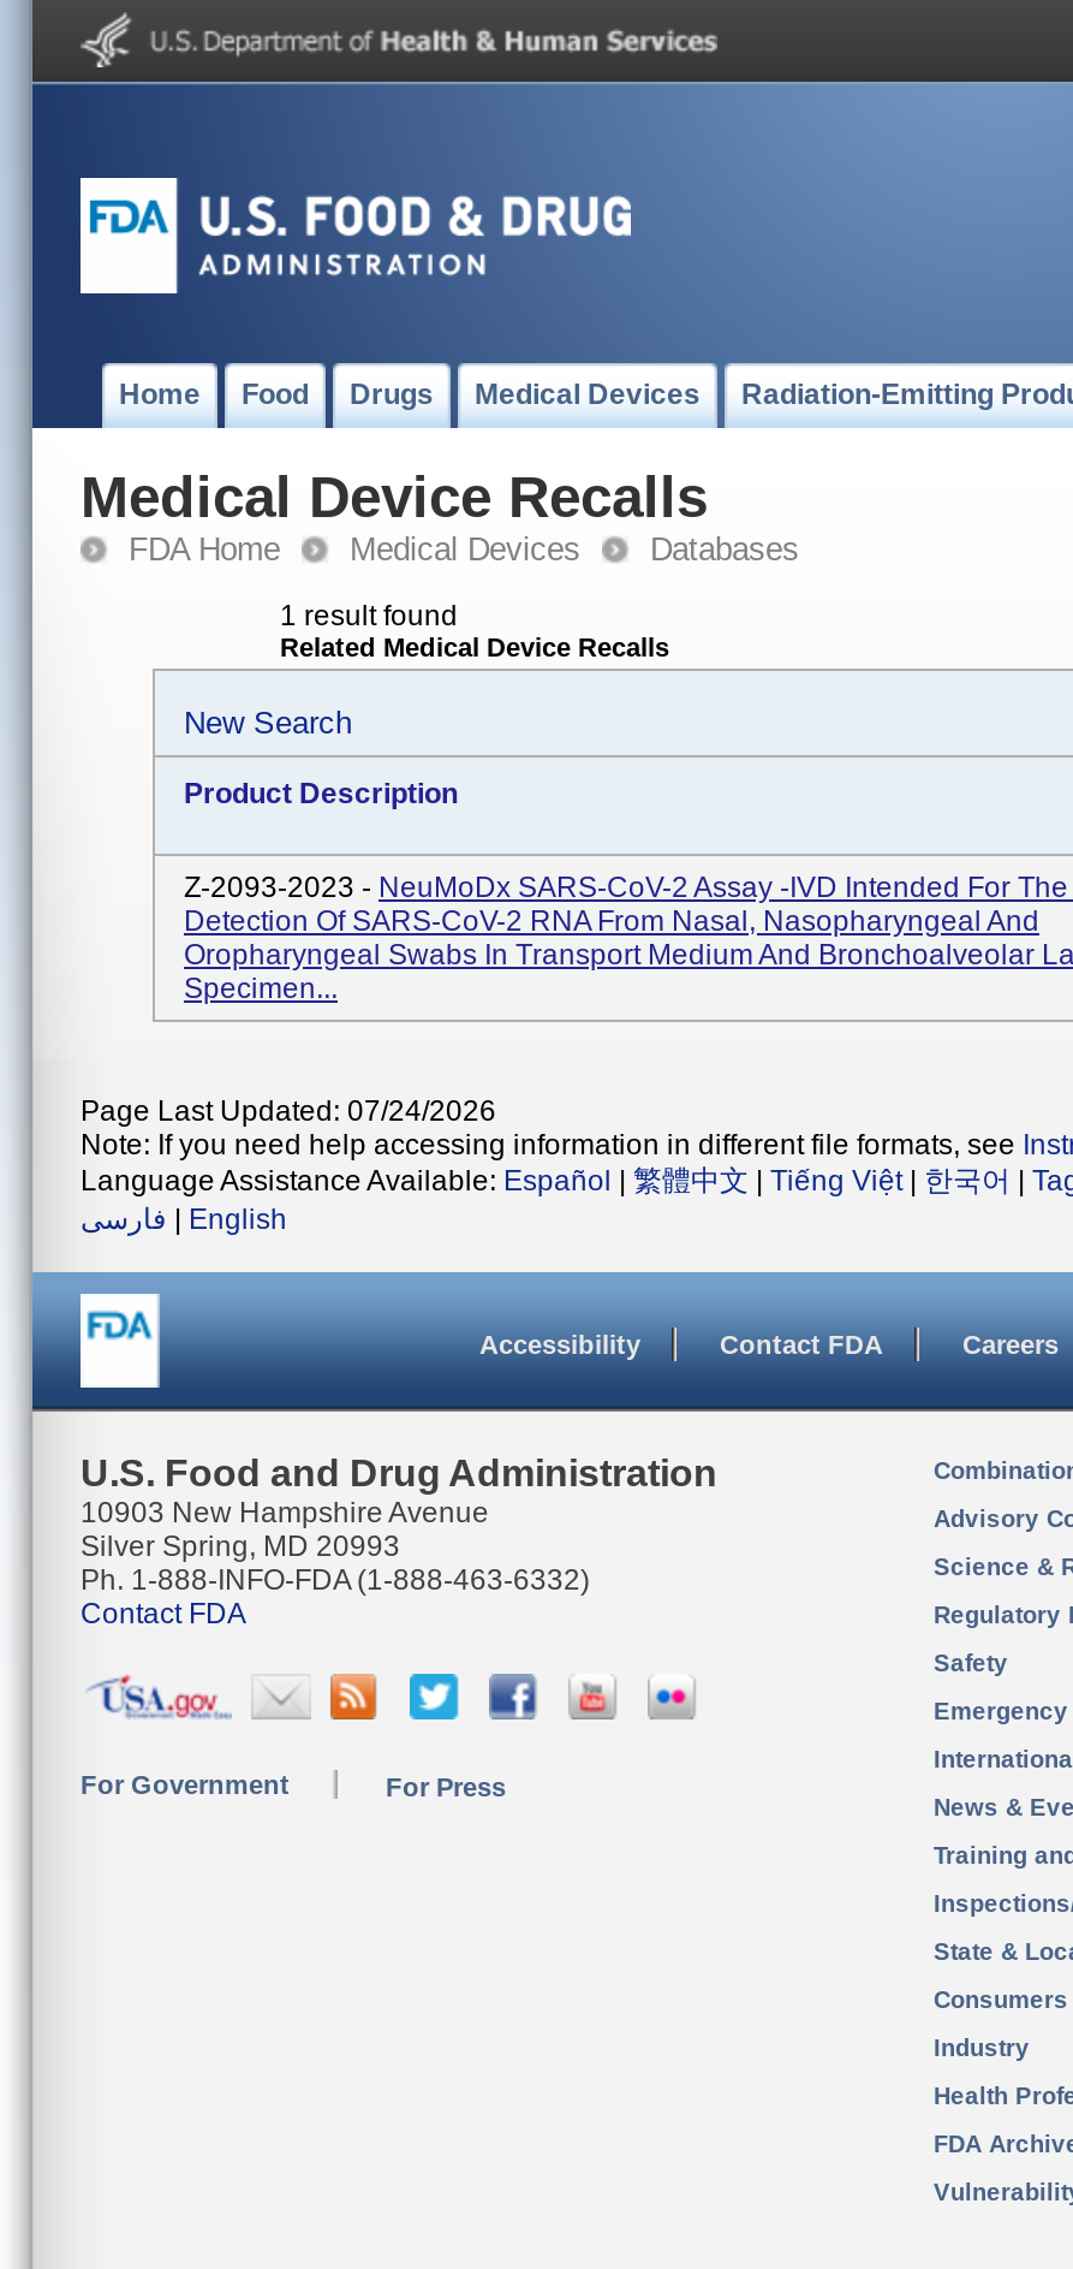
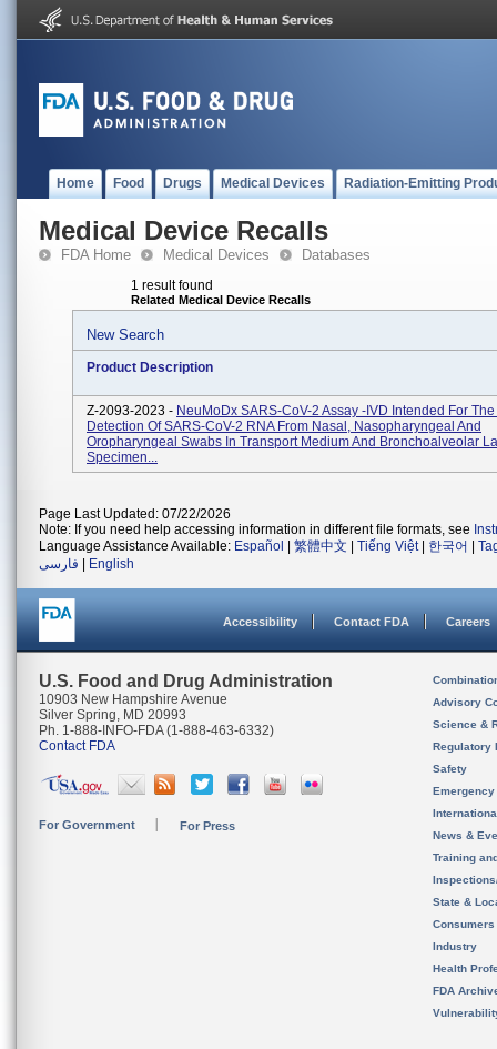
- Page Last Updated: 07/24/2026
+ Page Last Updated: 07/22/2026
